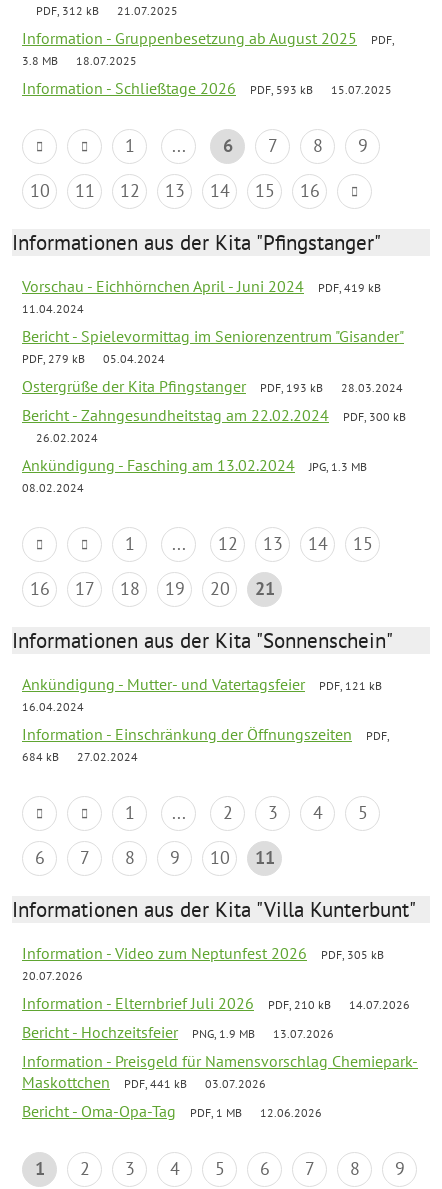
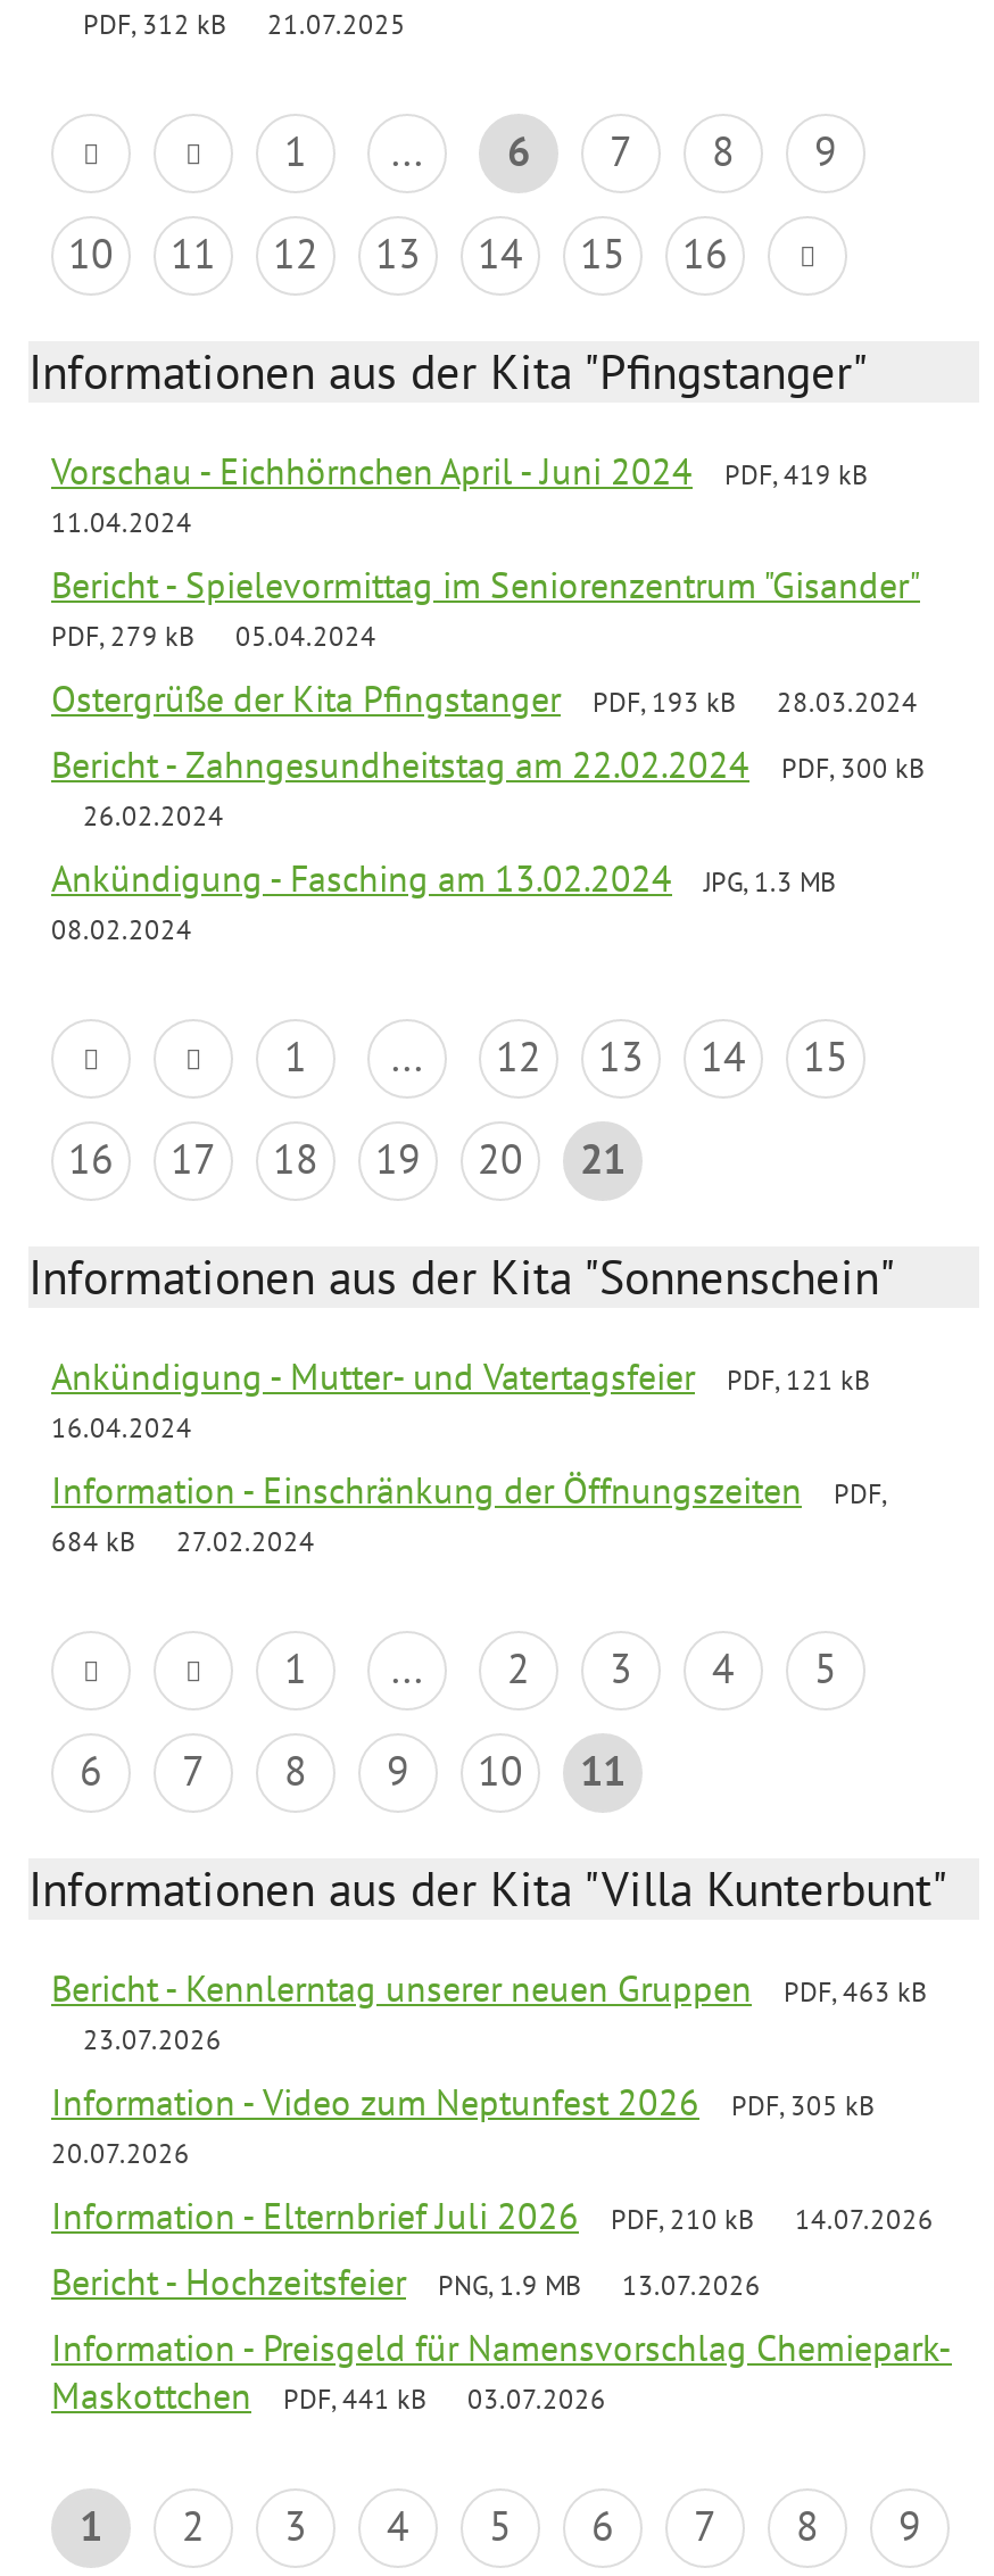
- Information - Gruppenbesetzung ab August 2025
- PDF,
- 3.8 MB
- 18.07.2025
- Information - Schließtage 2026
- PDF, 593 kB
- 15.07.2025

moved up: 1 | 6 | 7 | ... | 11 | Informationen aus der Kita "Villa Kunterbunt"

+ Bericht - Kennlerntag unserer neuen Gruppen
+ PDF, 463 kB
+ 23.07.2026

- Bericht - Oma-Opa-Tag
- PDF, 1 MB
- 12.06.2026
